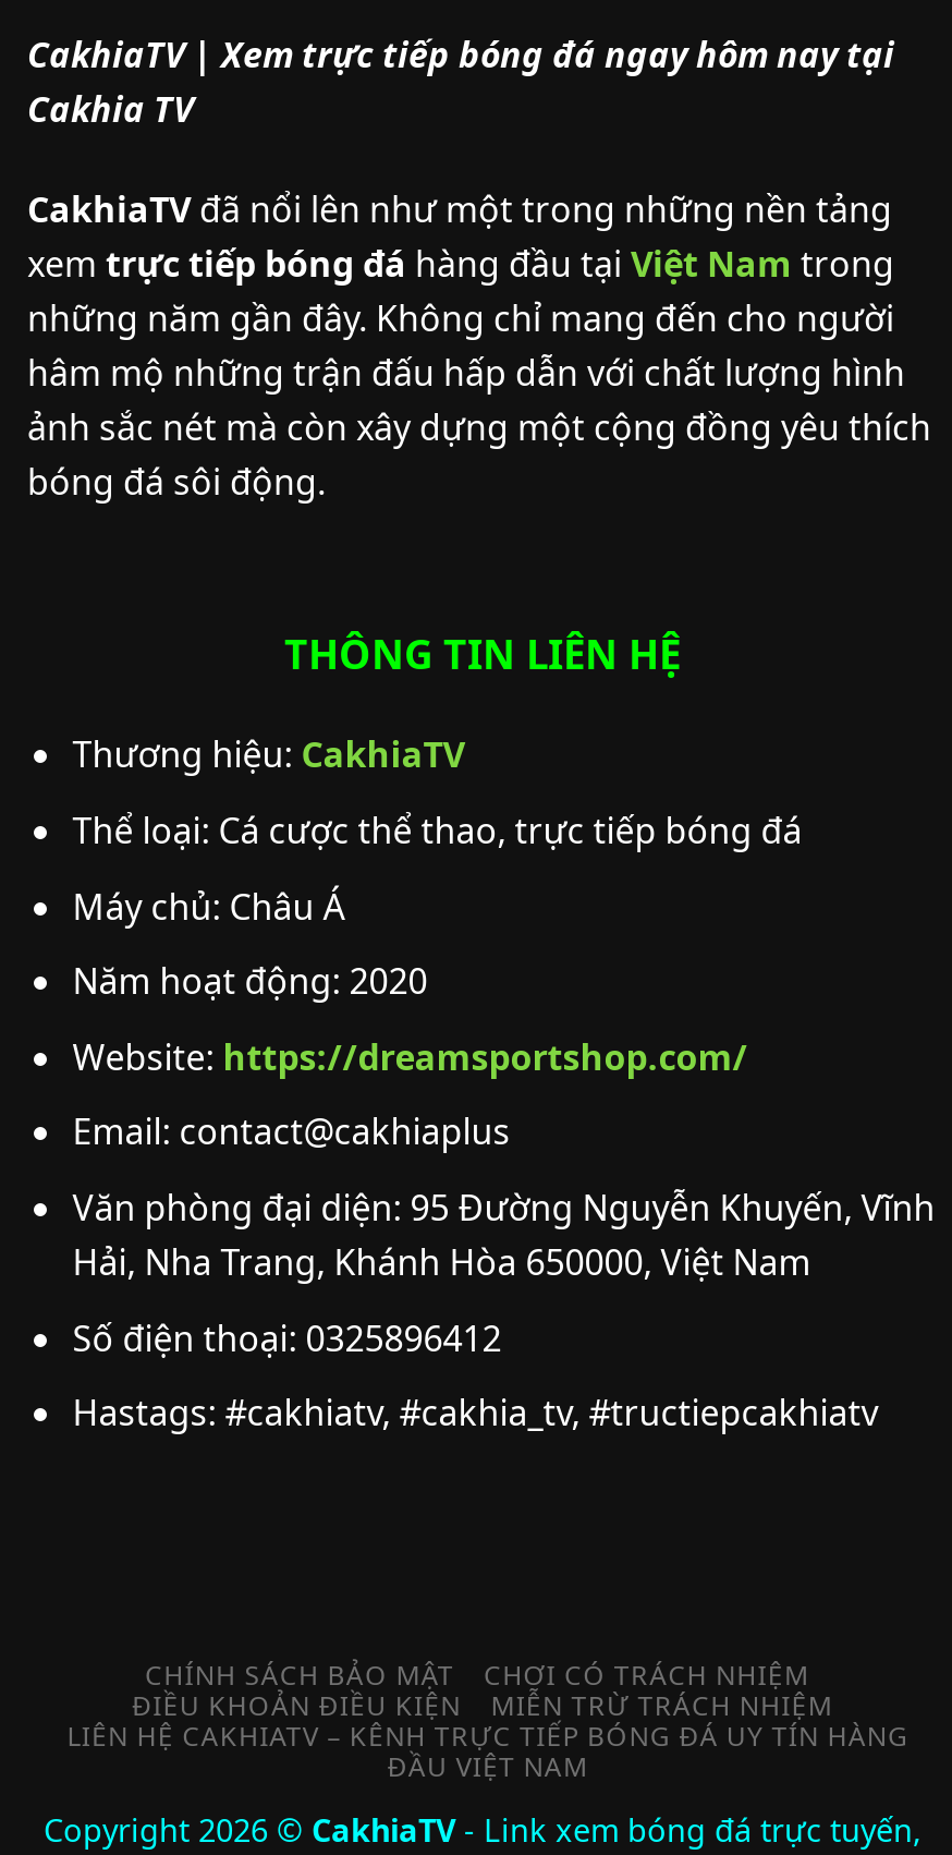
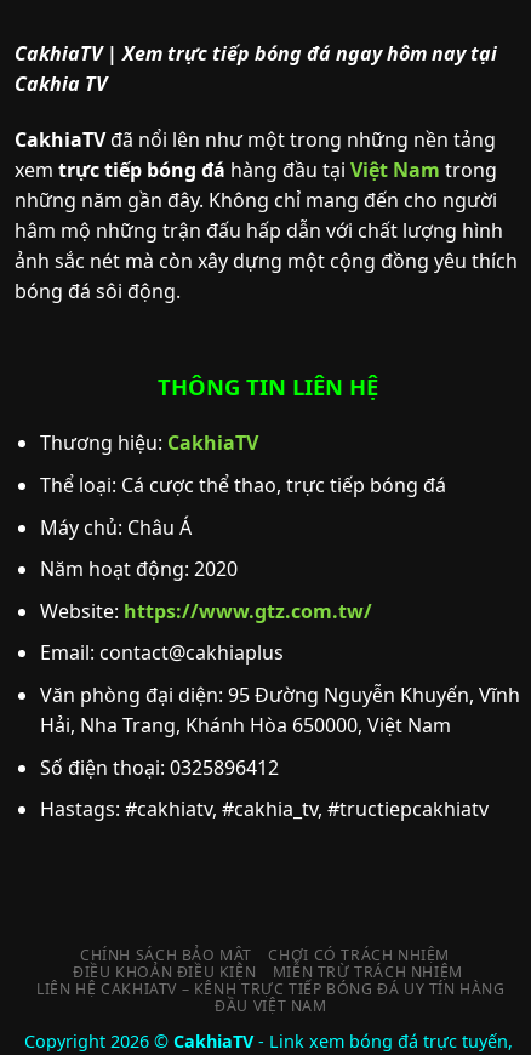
- Website: https://dreamsportshop.com/
+ Website: https://www.gtz.com.tw/
